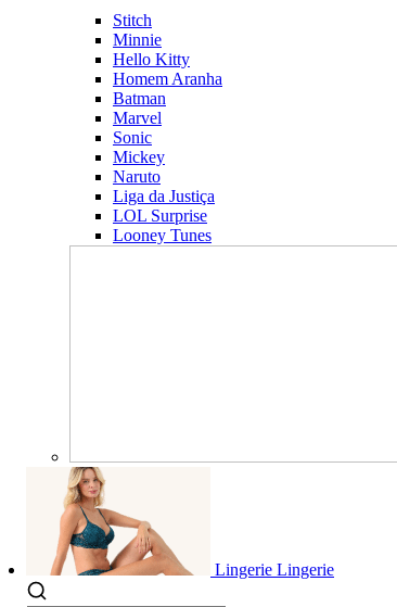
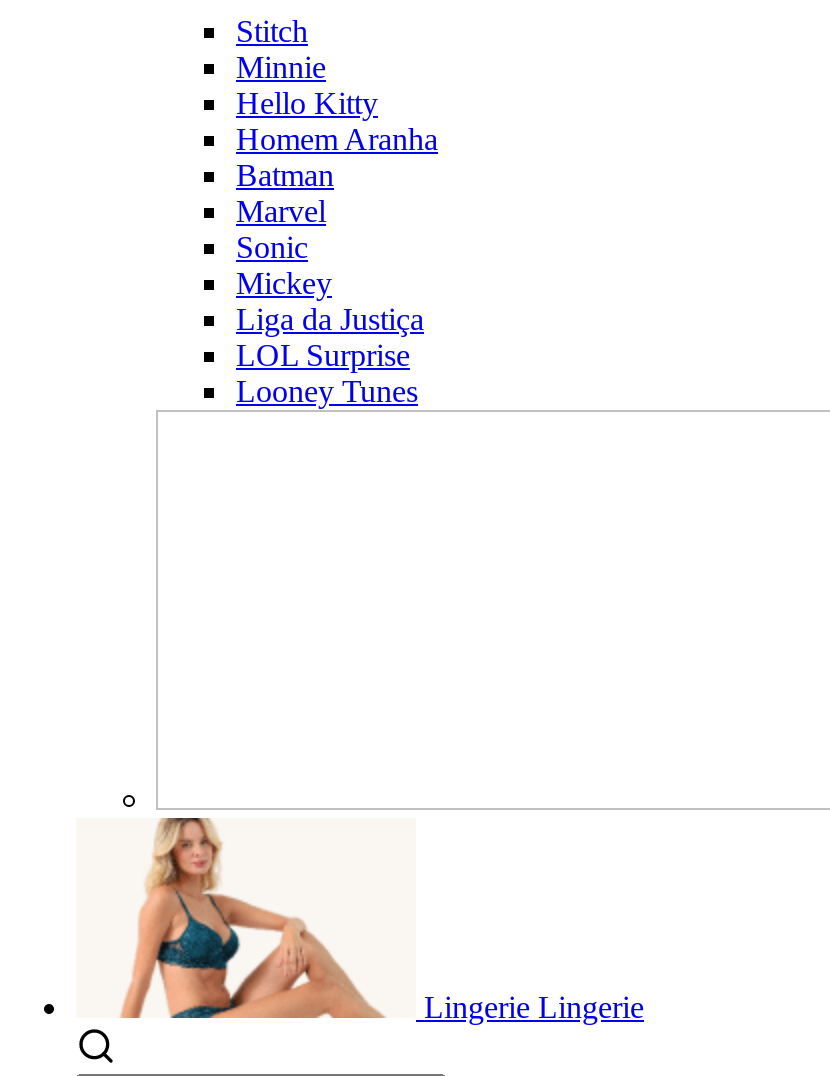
- Naruto
